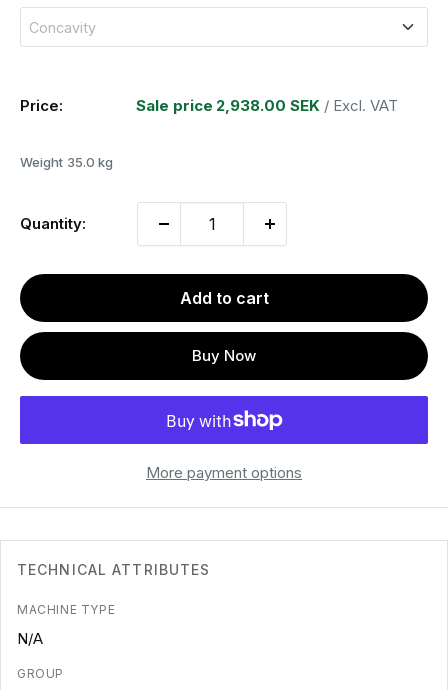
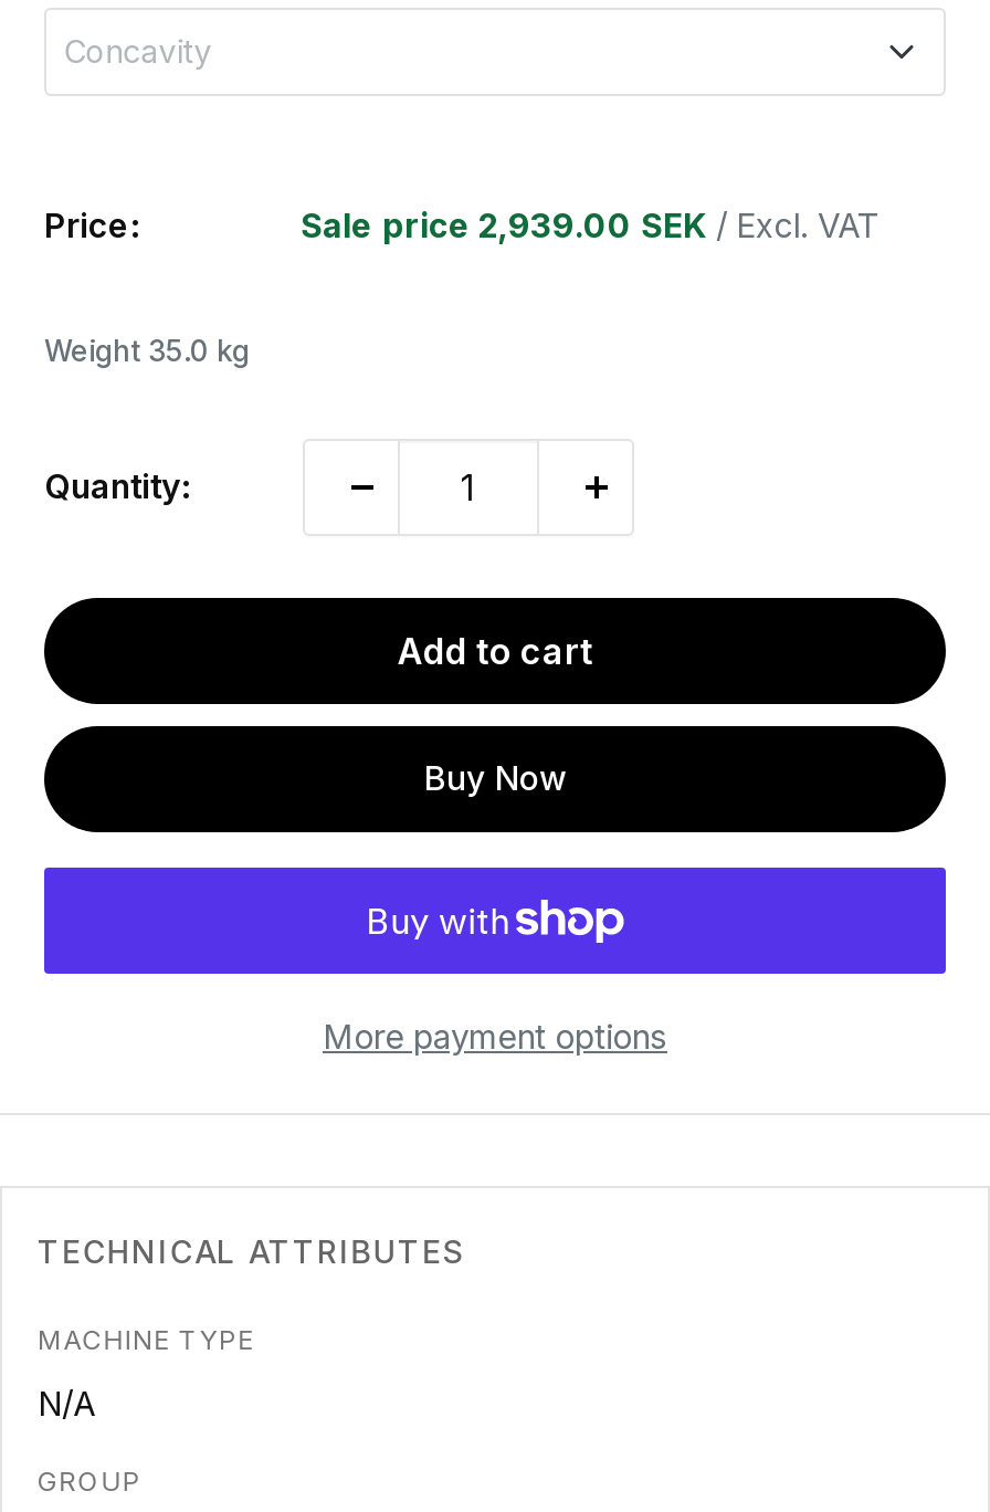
- Sale price 2,938.00 SEK / Excl. VAT
+ Sale price 2,939.00 SEK / Excl. VAT
